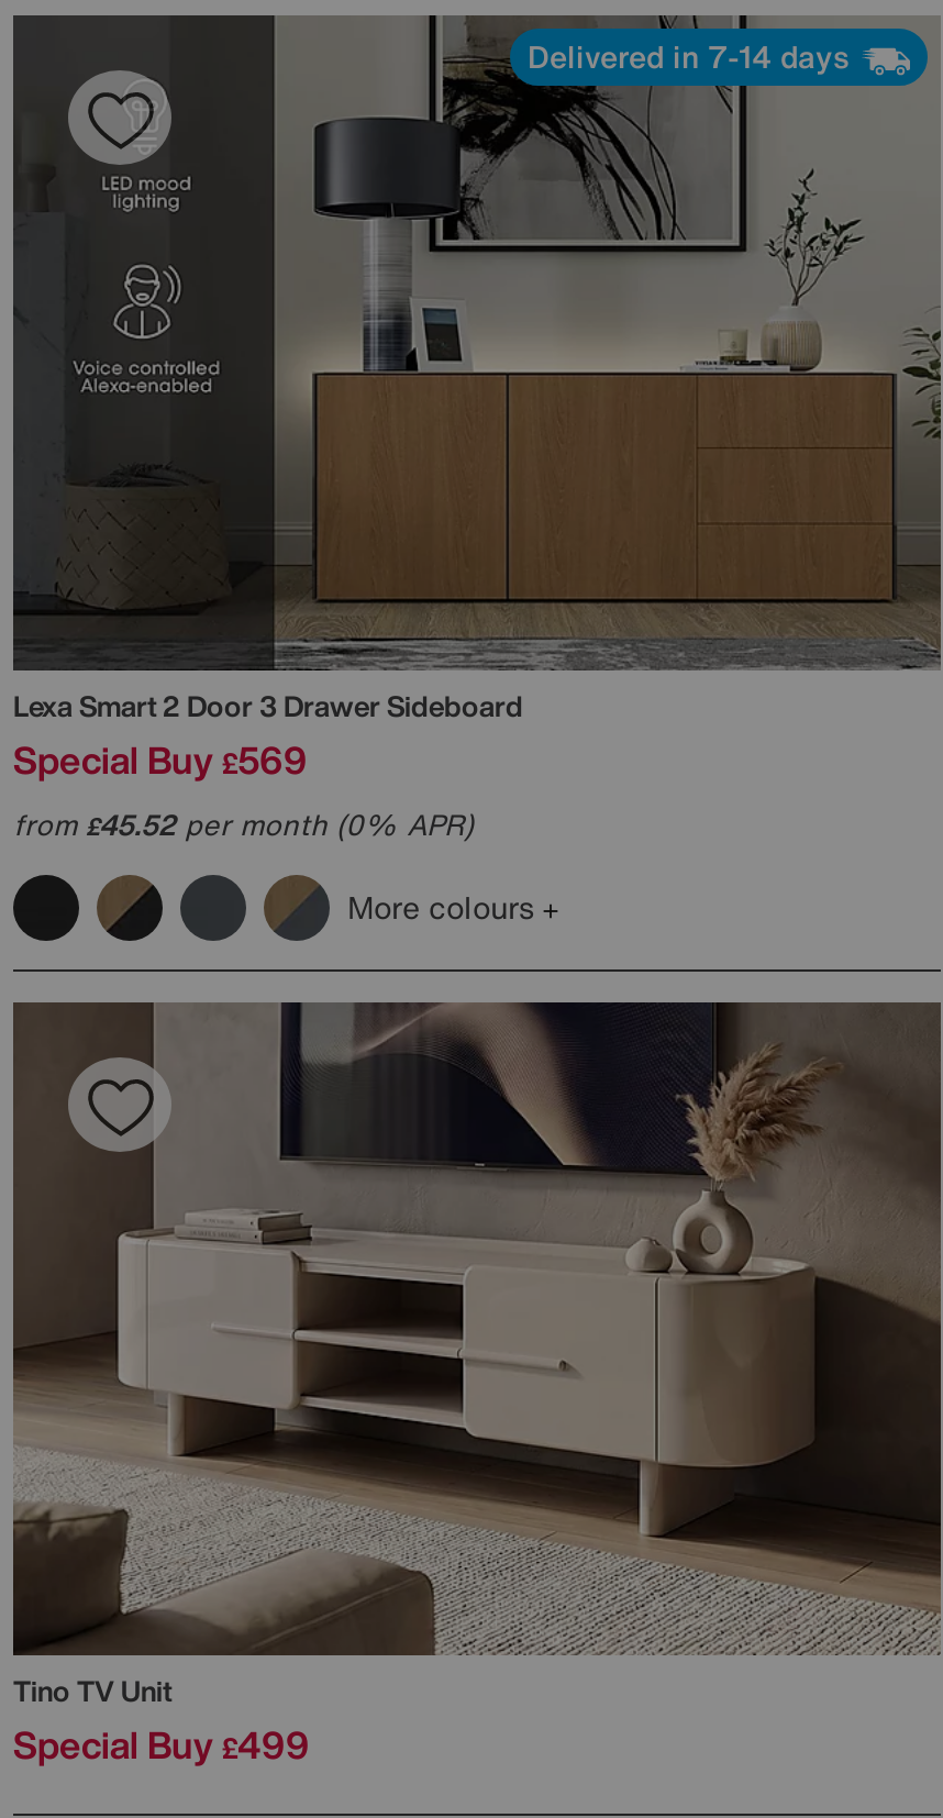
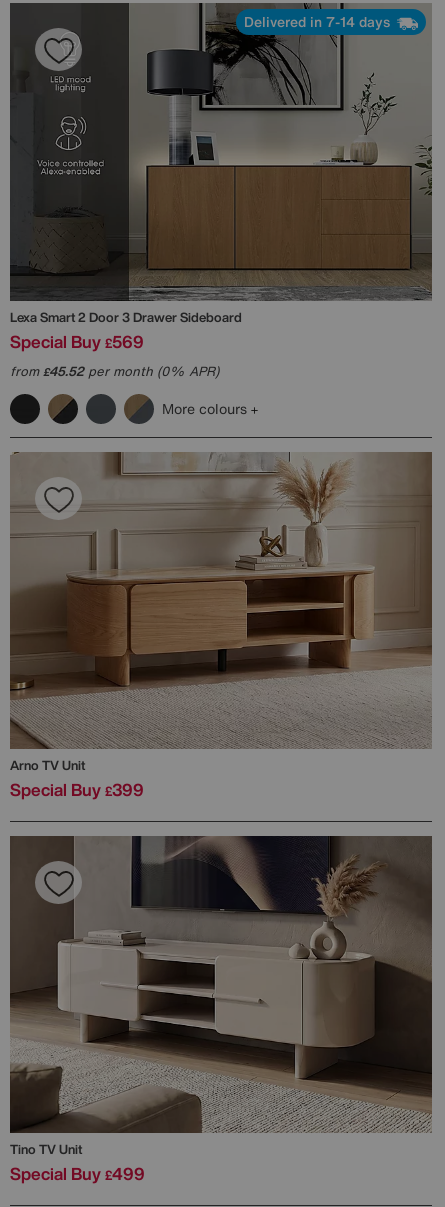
+ [image]
+ Arno TV Unit
+ Special Buy £399
